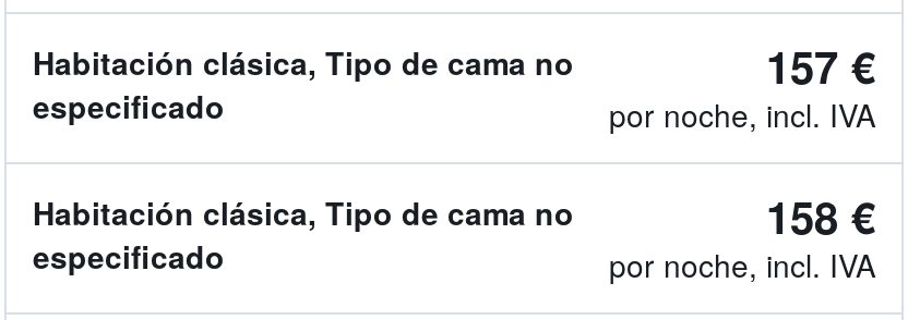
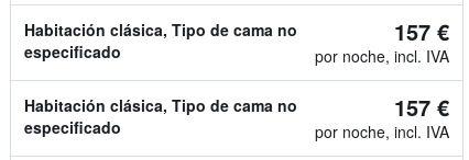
- 158 €
+ 157 €
